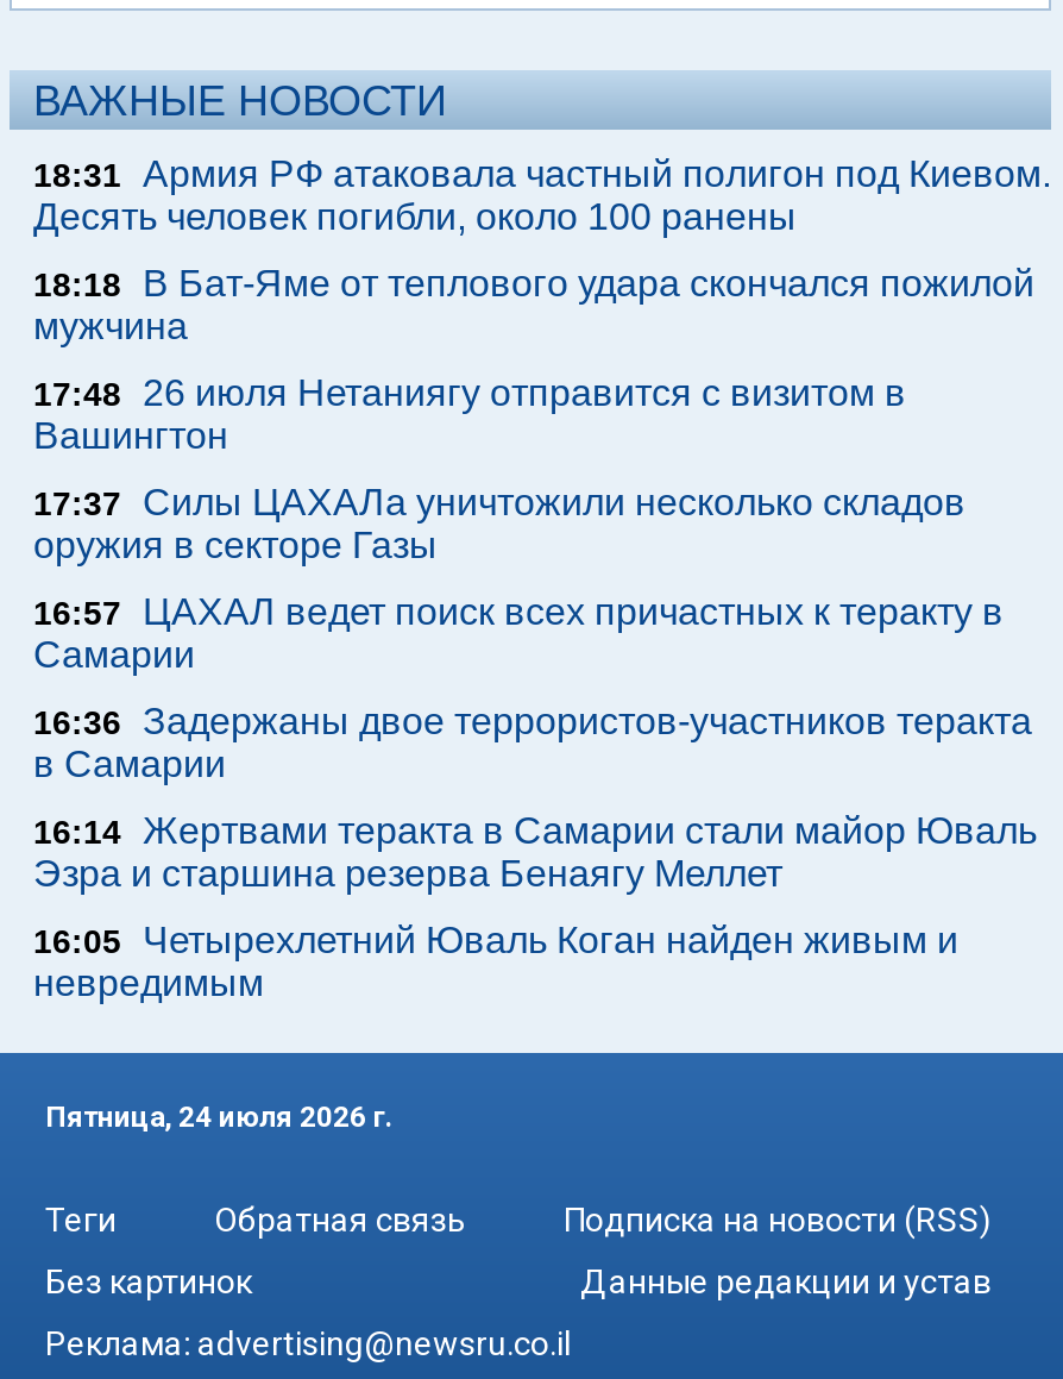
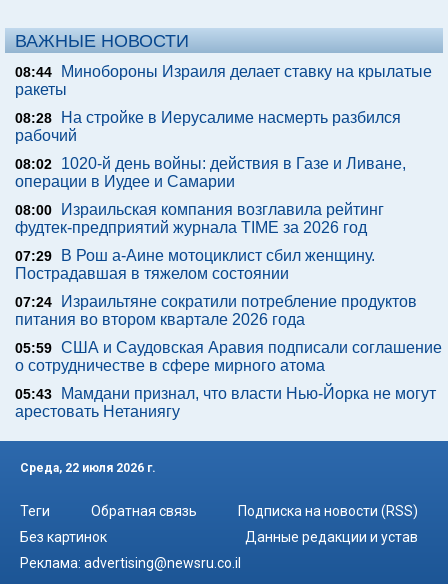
- 18:31 Армия РФ атаковала частный полигон под Киевом.
- Десять человек погибли, около 100 ранены
+ 08:44 Минобороны Израиля делает ставку на крылатые
+ ракеты

- 18:18 В Бат-Яме от теплового удара скончался пожилой
- мужчина
+ 08:28 На стройке в Иерусалиме насмерть разбился
+ рабочий

- 17:48 26 июля Нетаниягу отправится с визитом в
- Вашингтон
+ 08:02 1020-й день войны: действия в Газе и Ливане,
+ операции в Иудее и Самарии

- 17:37 Силы ЦАХАЛа уничтожили несколько складов
- оружия в секторе Газы
+ 08:00 Израильская компания возглавила рейтинг
+ фудтек-предприятий журнала TIME за 2026 год

- 16:57 ЦАХАЛ ведет поиск всех причастных к теракту в
- Самарии
+ 07:29 В Рош а-Аине мотоциклист сбил женщину.
+ Пострадавшая в тяжелом состоянии

- 16:36 Задержаны двое террористов-участников теракта
- в Самарии
+ 07:24 Израильтяне сократили потребление продуктов
+ питания во втором квартале 2026 года

- 16:14 Жертвами теракта в Самарии стали майор Юваль
- Эзра и старшина резерва Бенаягу Меллет
+ 05:59 США и Саудовская Аравия подписали соглашение
+ о сотрудничестве в сфере мирного атома

- 16:05 Четырехлетний Юваль Коган найден живым и
- невредимым
+ 05:43 Мамдани признал, что власти Нью-Йорка не могут
+ арестовать Нетаниягу

- Пятница, 24 июля 2026 г.
+ Среда, 22 июля 2026 г.
